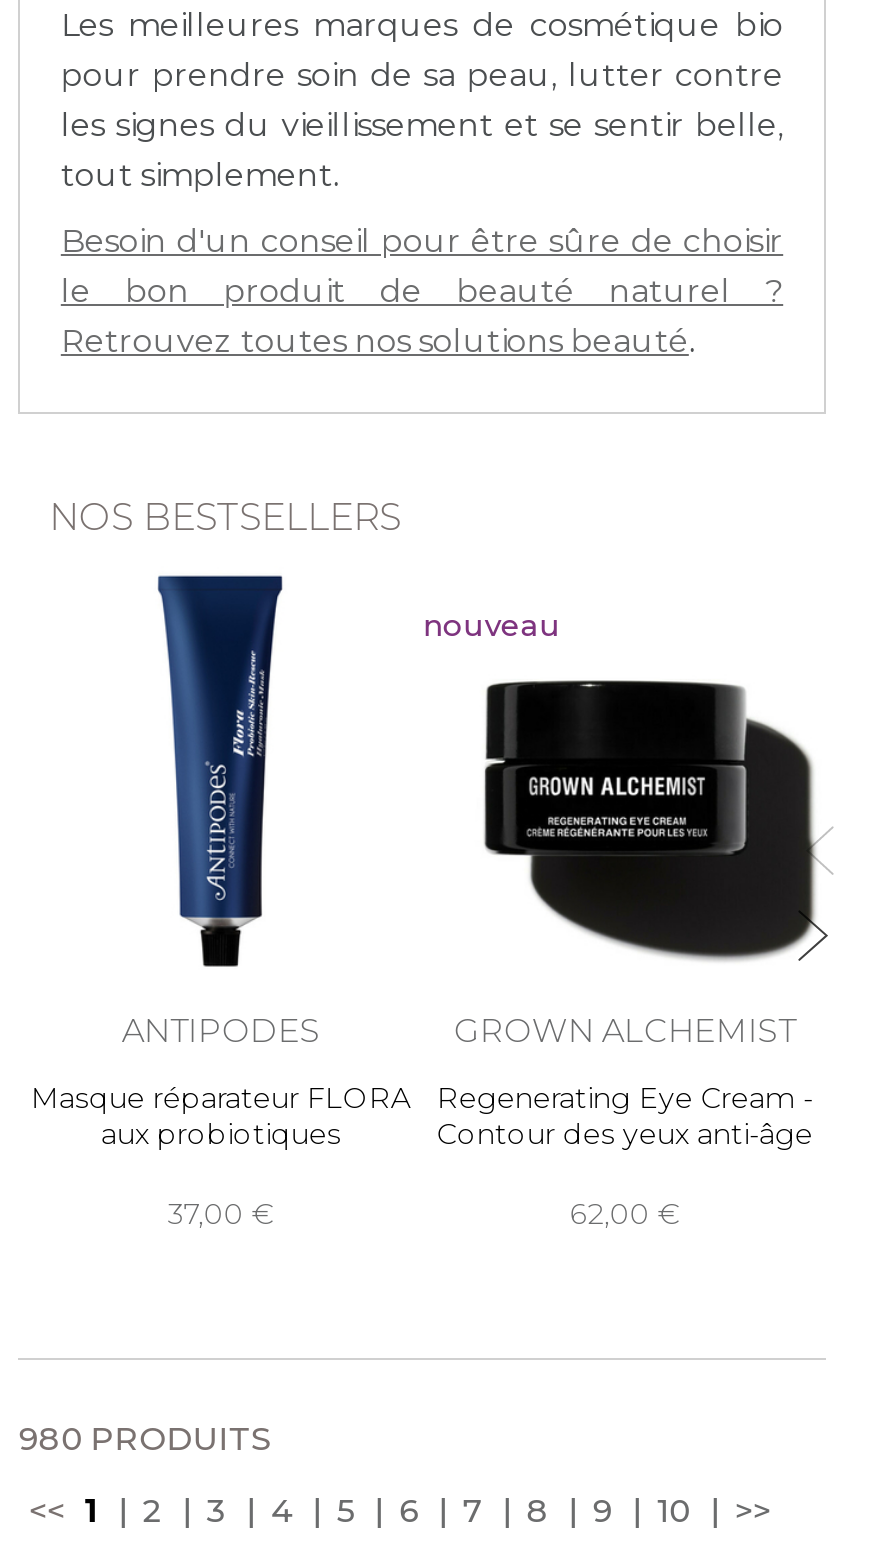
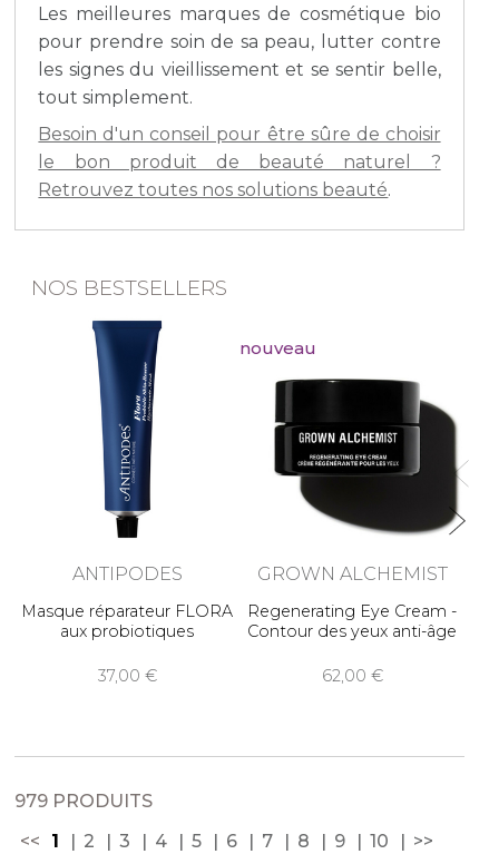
- 980 PRODUITS
+ 979 PRODUITS
